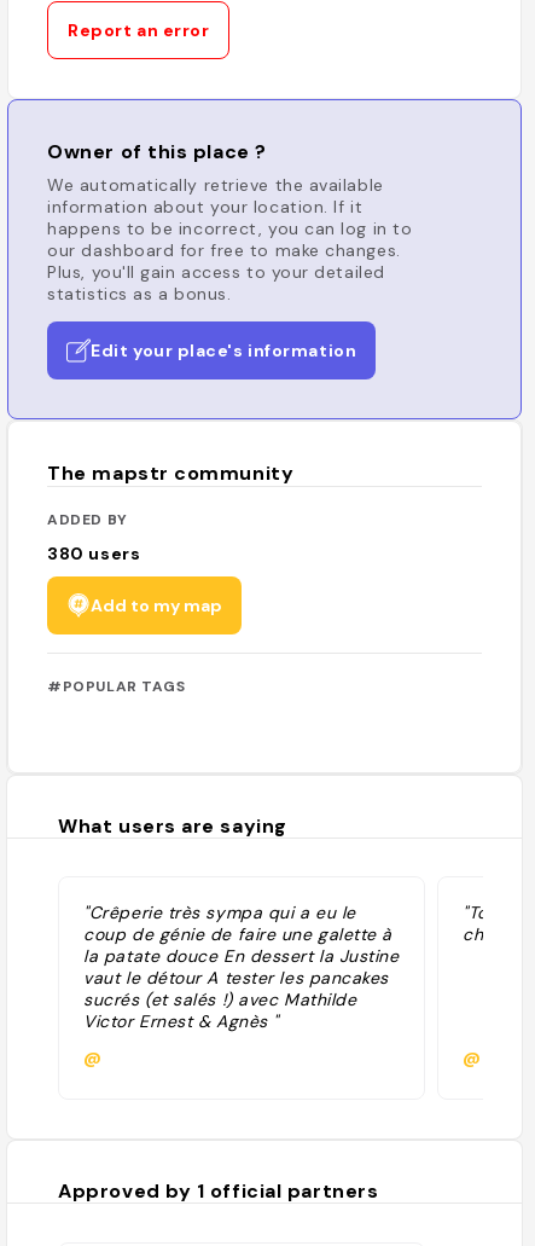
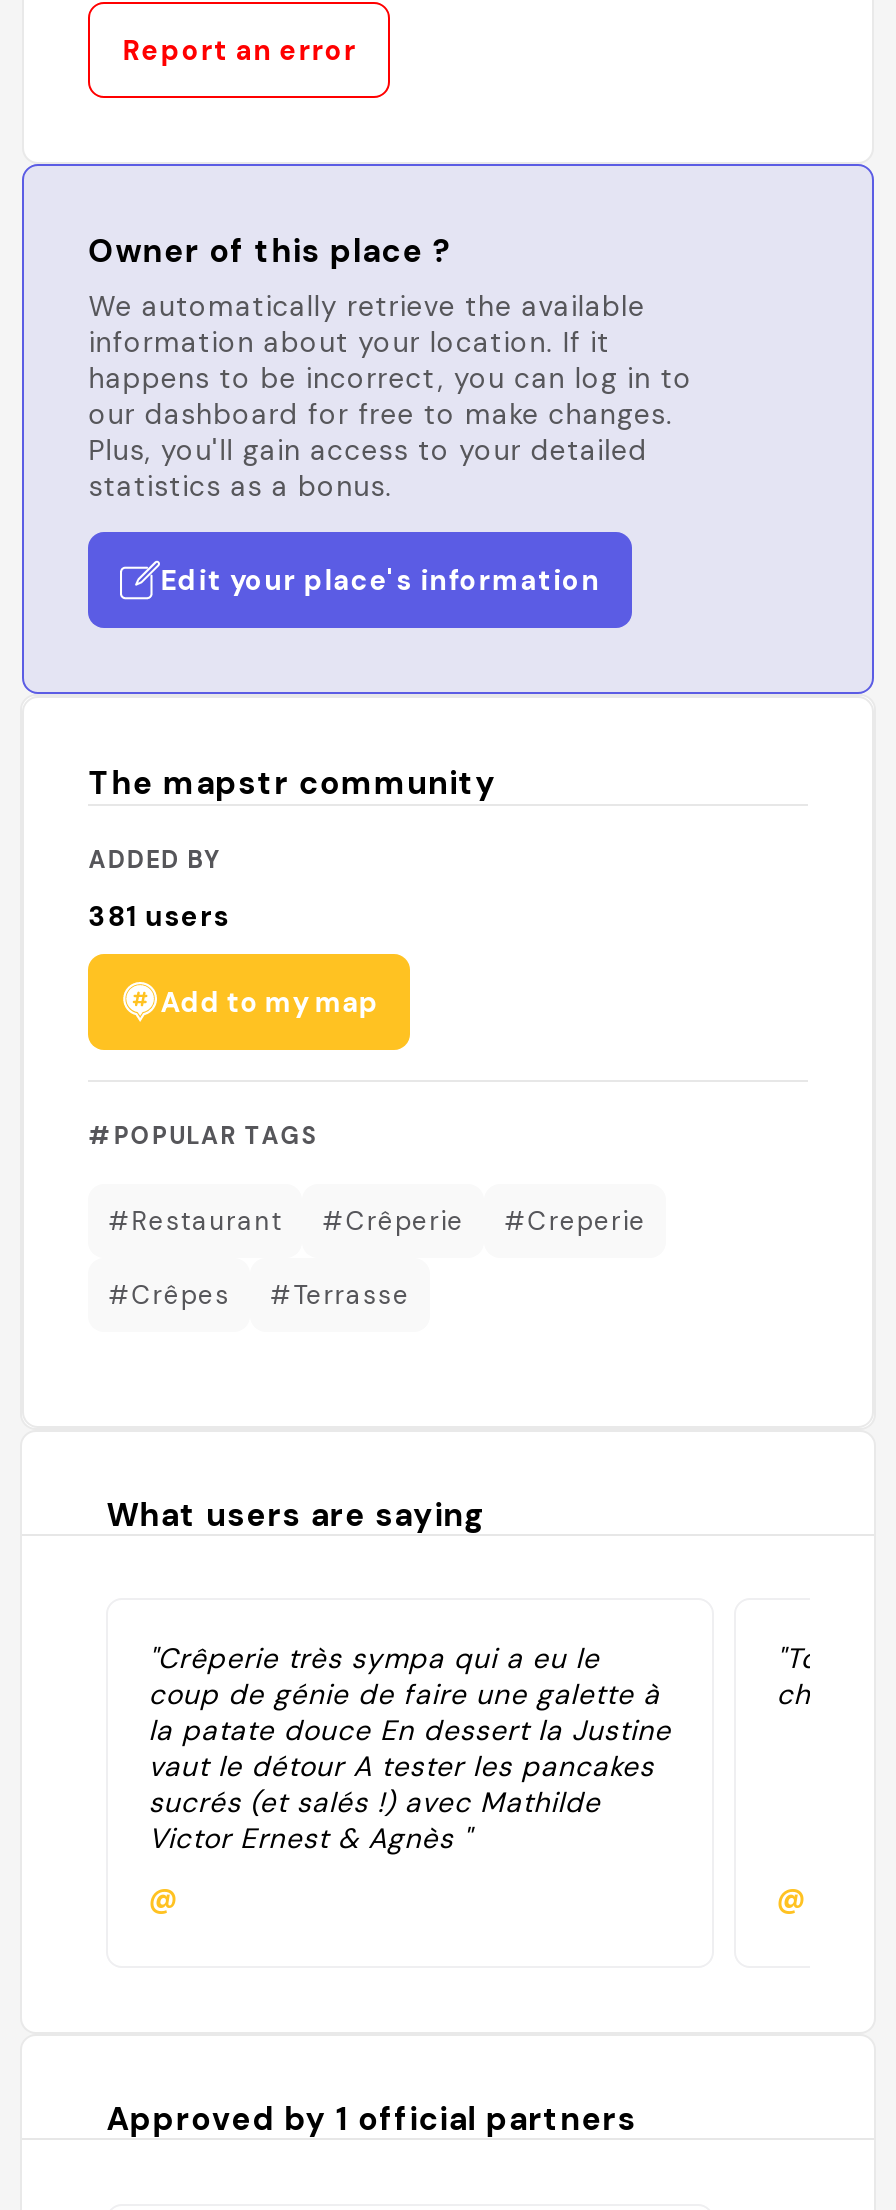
- 380 users
+ 381 users

+ #Restaurant
+ #Crêperie
+ #Creperie
+ #Crêpes
+ #Terrasse
